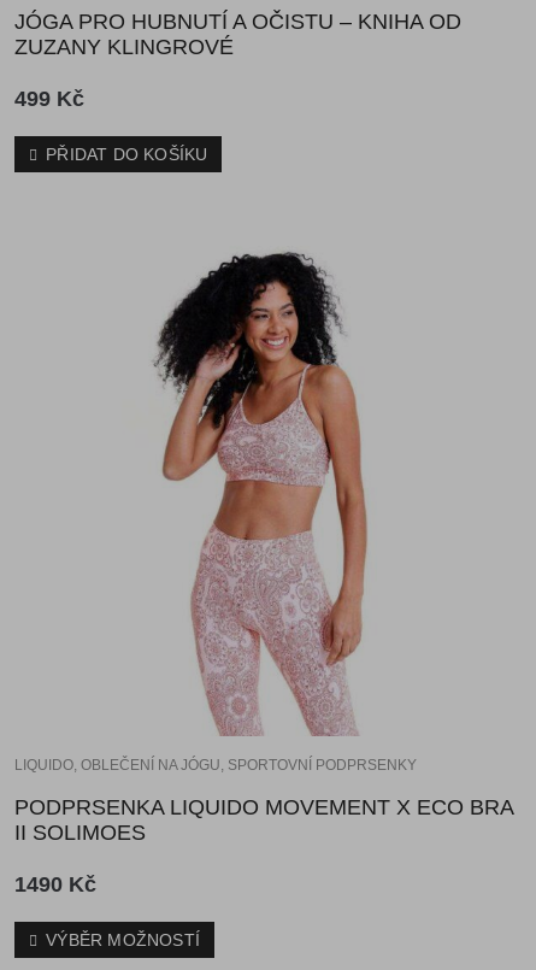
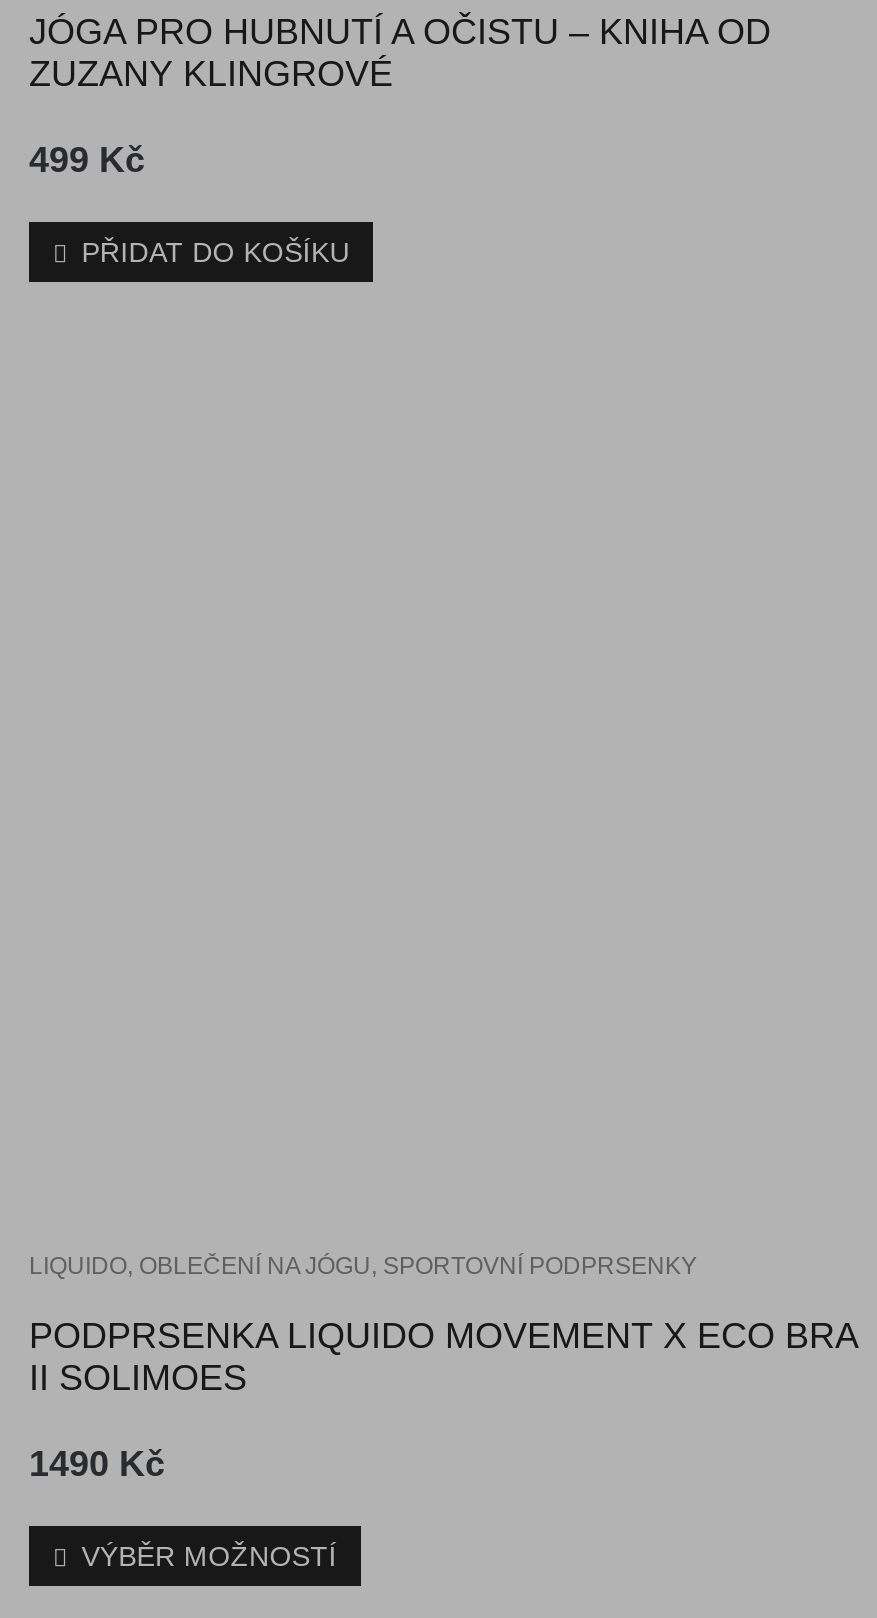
- [image]
